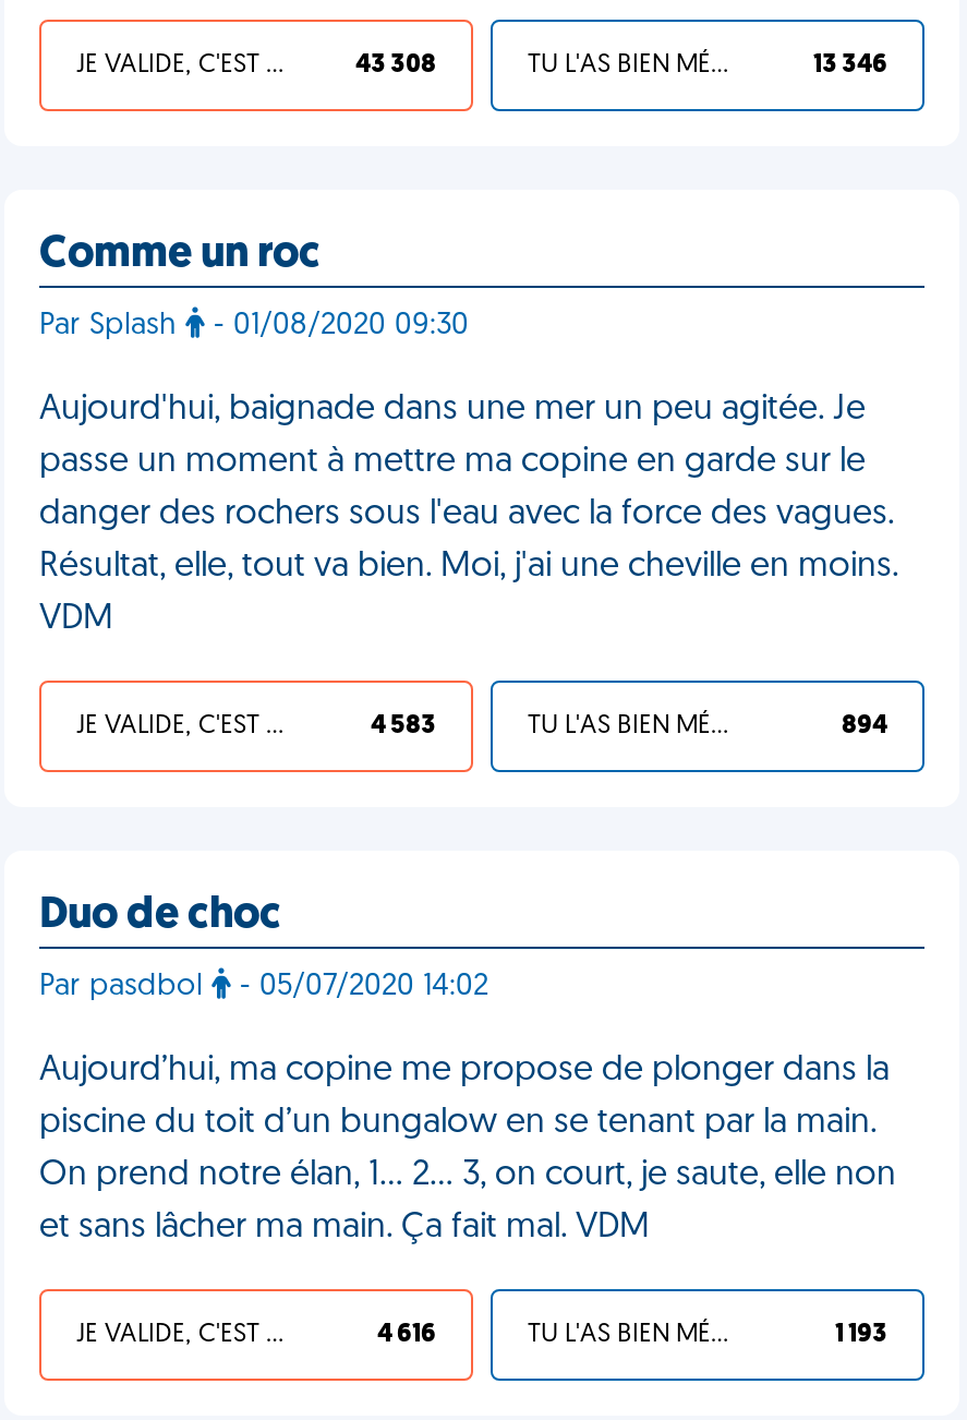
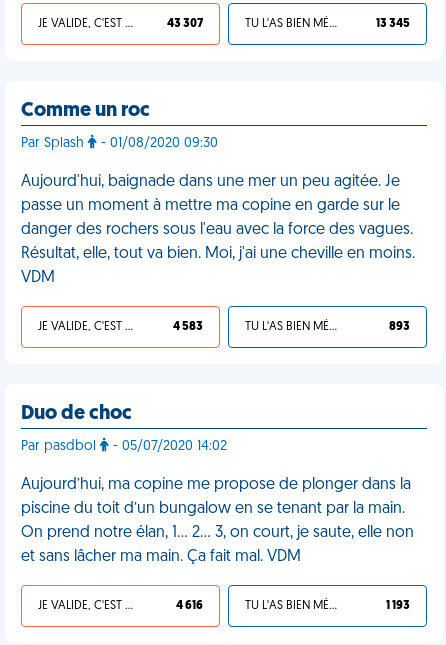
- 43 308
+ 43 307

- 13 346
+ 13 345

- 894
+ 893
